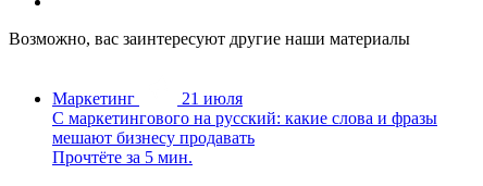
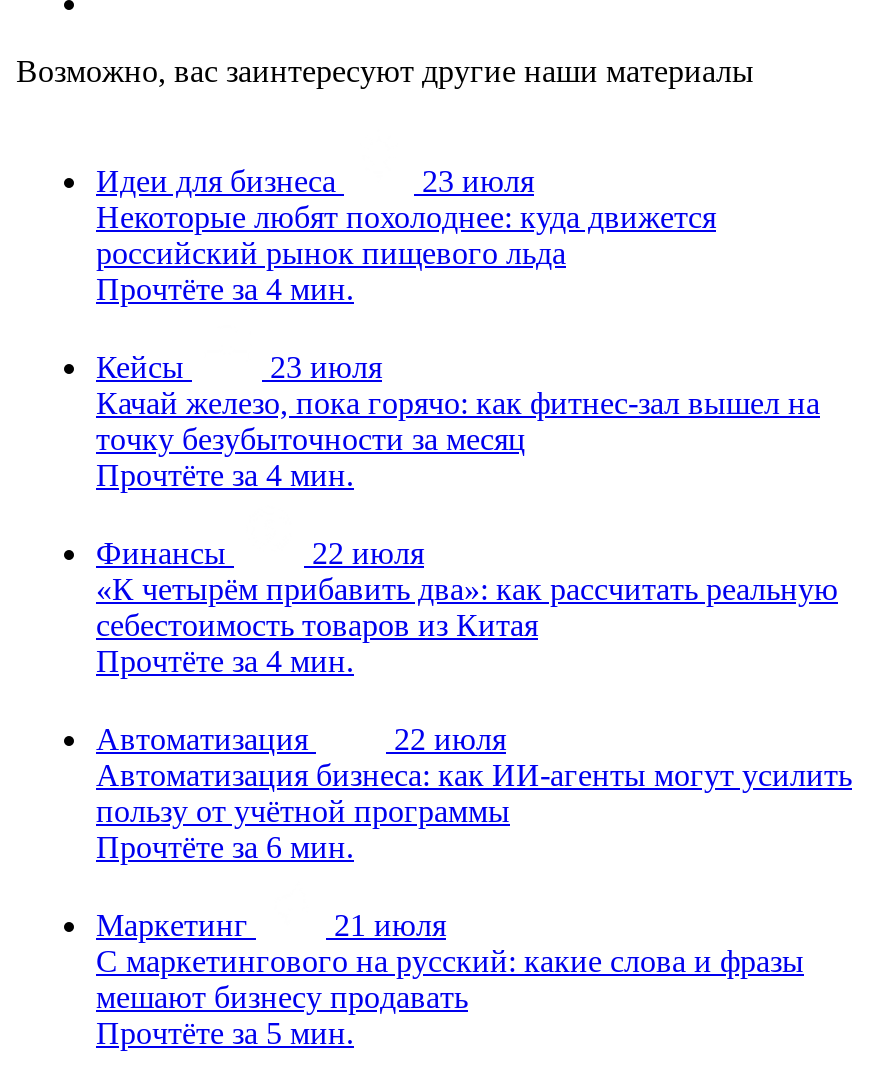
+ Идеи для бизнеса
+ 23 июля
+ Некоторые любят похолоднее: куда движется
+ российский рынок пищевого льда
+ Прочтёте за 4 мин.
+ Кейсы
+ 23 июля
+ Качай железо, пока горячо: как фитнес-зал вышел на
+ точку безубыточности за месяц
+ Прочтёте за 4 мин.
+ Финансы
+ 22 июля
+ «К четырём прибавить два»: как рассчитать реальную
+ себестоимость товаров из Китая
+ Прочтёте за 4 мин.
+ Автоматизация
+ 22 июля
+ Автоматизация бизнеса: как ИИ-агенты могут усилить
+ пользу от учётной программы
+ Прочтёте за 6 мин.
